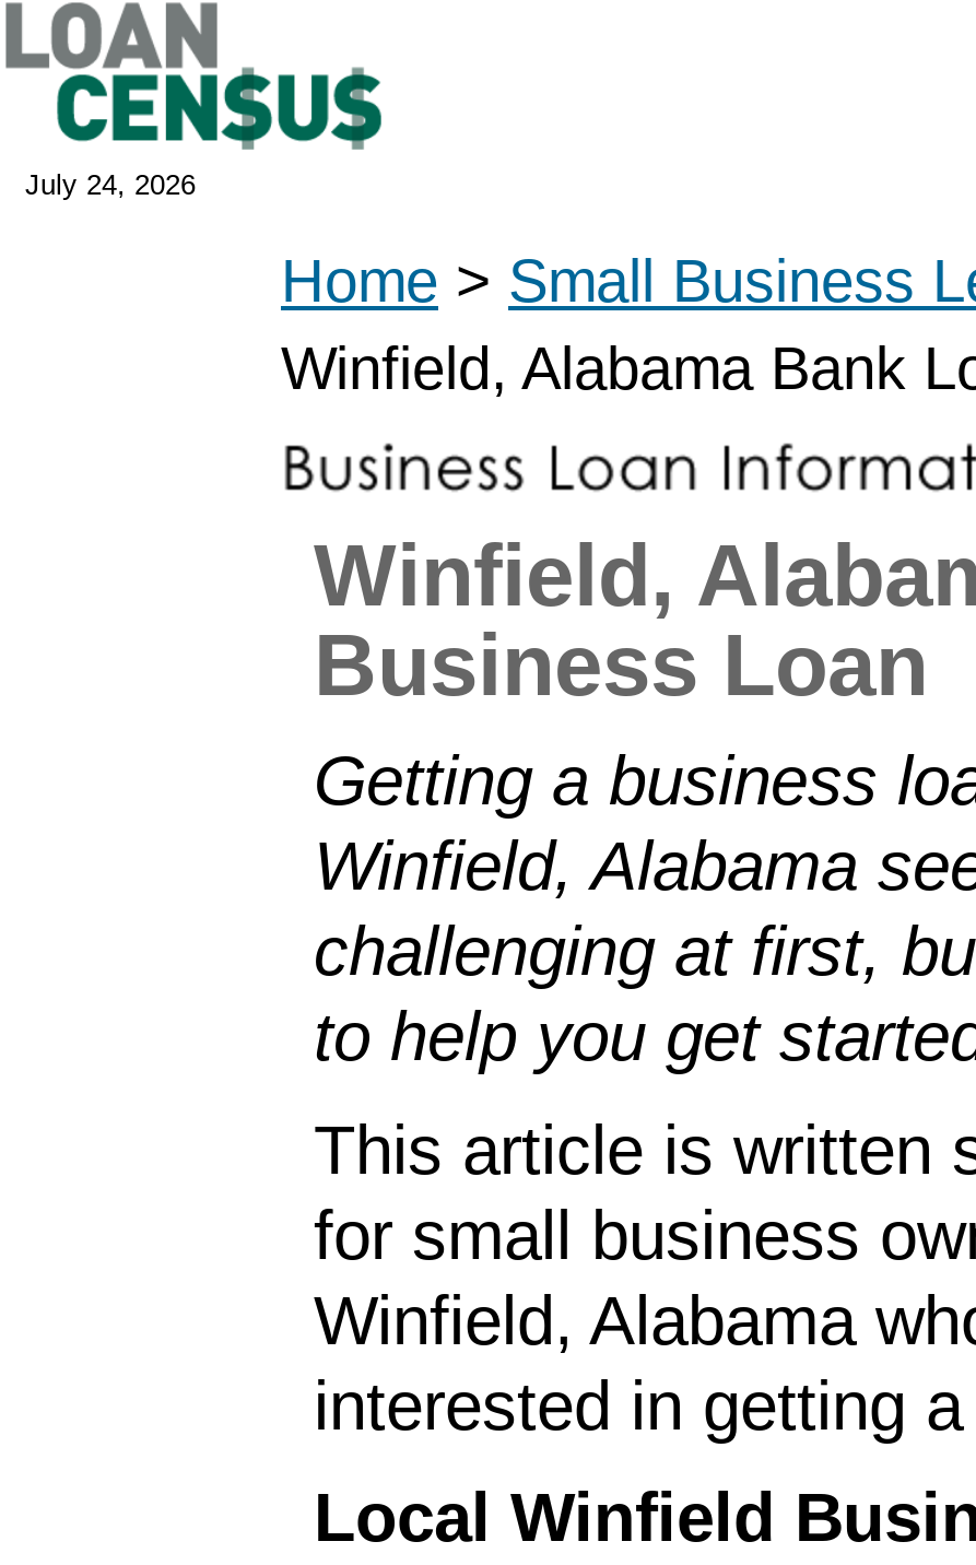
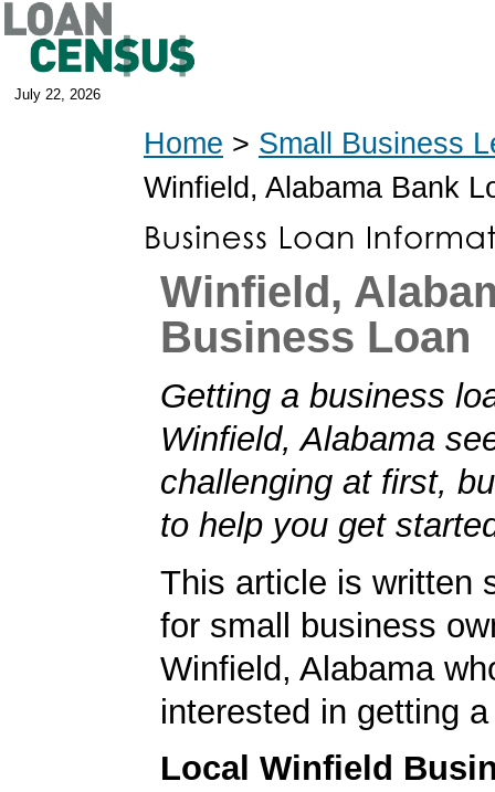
- July 24, 2026
+ July 22, 2026
